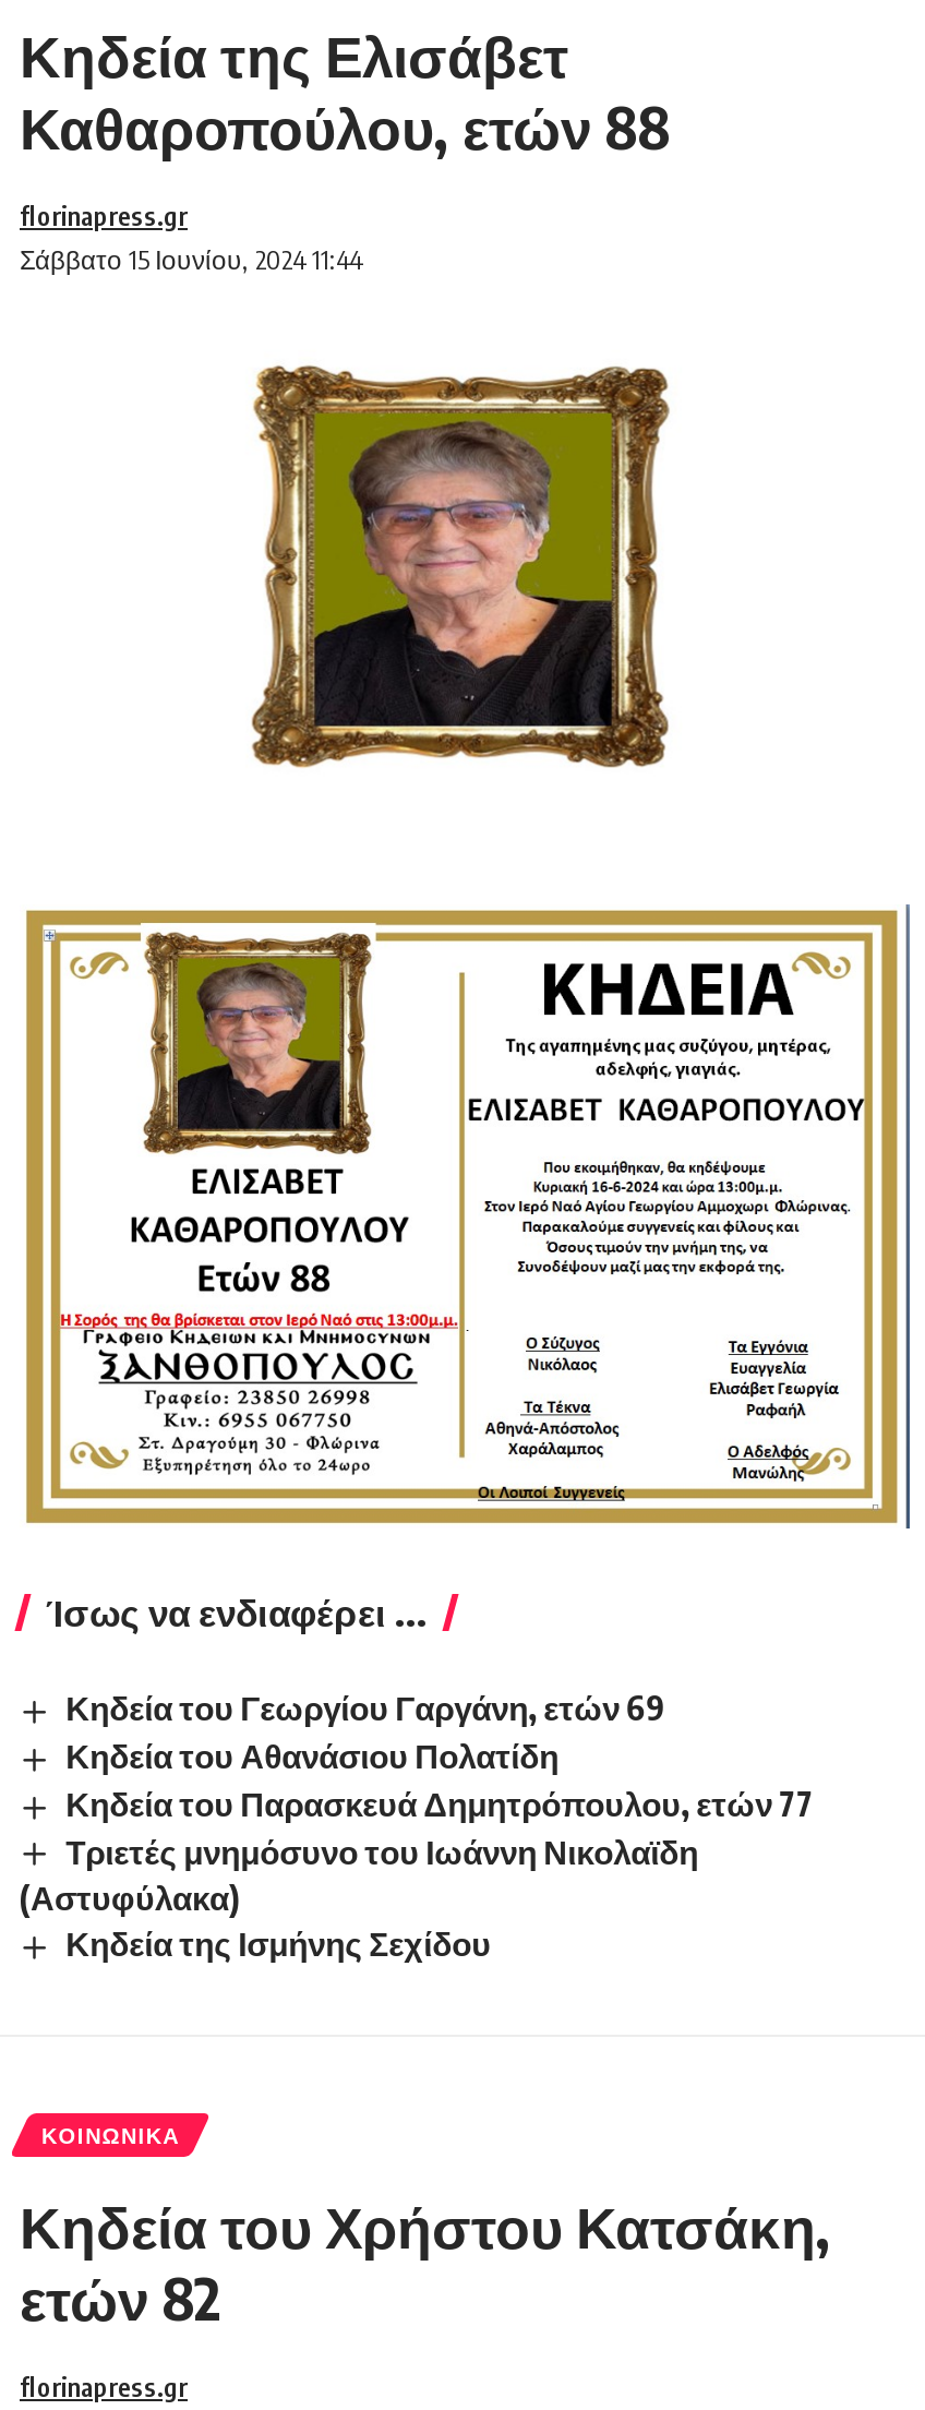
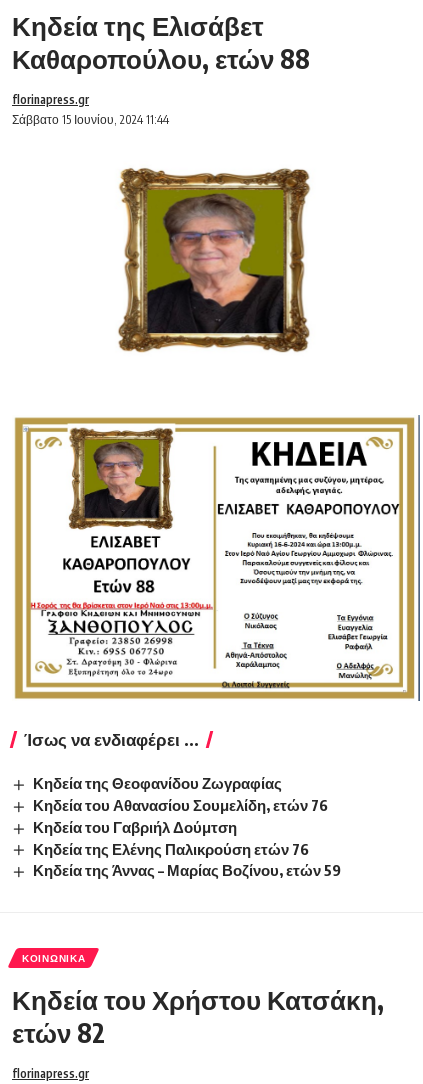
- Κηδεία του Γεωργίου Γαργάνη, ετών 69
- Κηδεία του Αθανάσιου Πολατίδη
- Κηδεία του Παρασκευά Δημητρόπουλου, ετών 77
- Τριετές μνημόσυνο του Ιωάννη Νικολαϊδη
- (Αστυφύλακα)
- Κηδεία της Ισμήνης Σεχίδου
+ Κηδεία της Θεοφανίδου Ζωγραφίας
+ Κηδεία του Αθανασίου Σουμελίδη, ετών 76
+ Κηδεία του Γαβριήλ Δούμτση
+ Κηδεία της Ελένης Παλικρούση ετών 76
+ Κηδεία της Άννας – Μαρίας Βοζίνου, ετών 59
